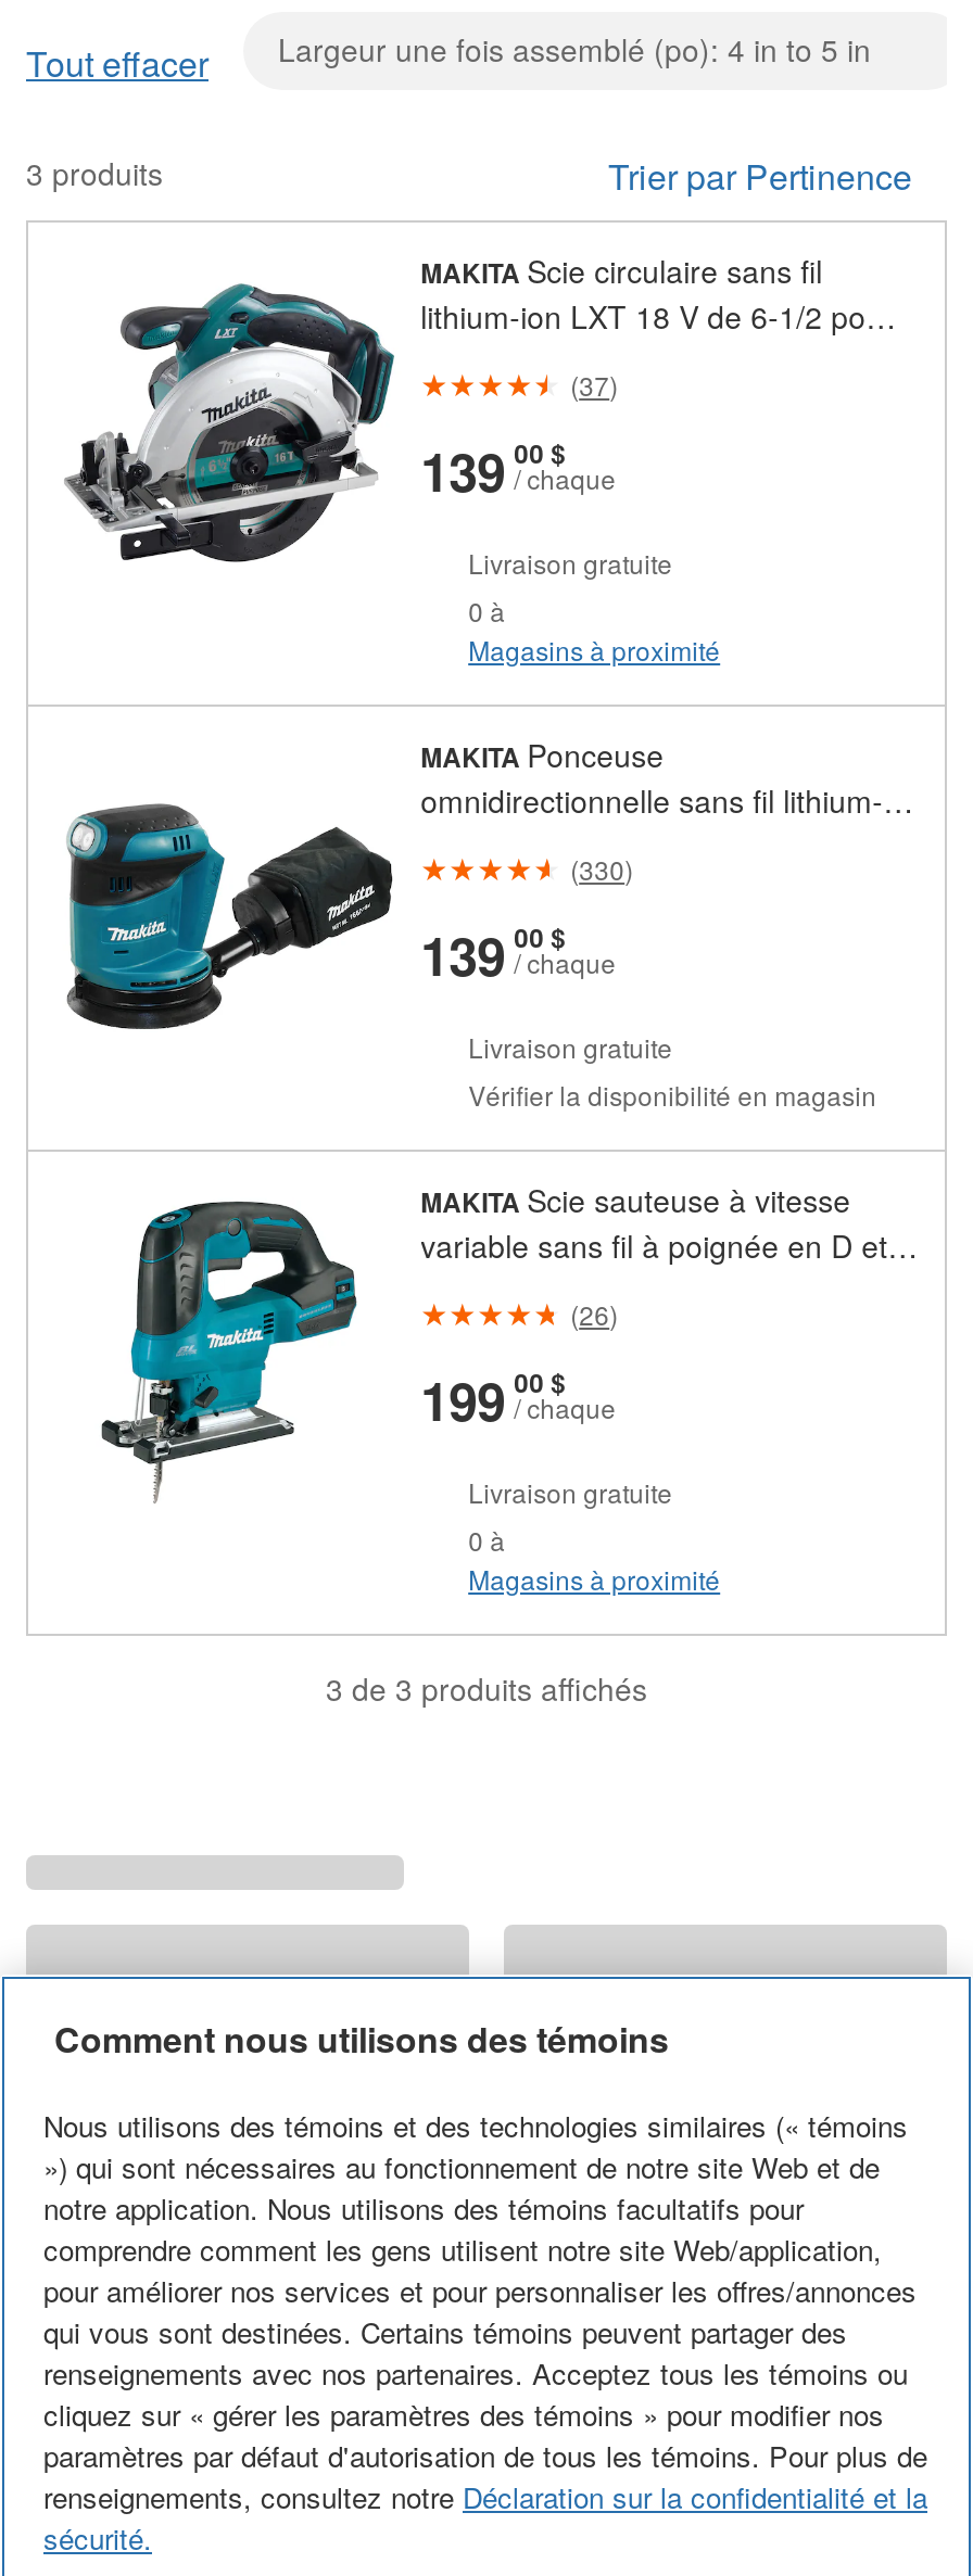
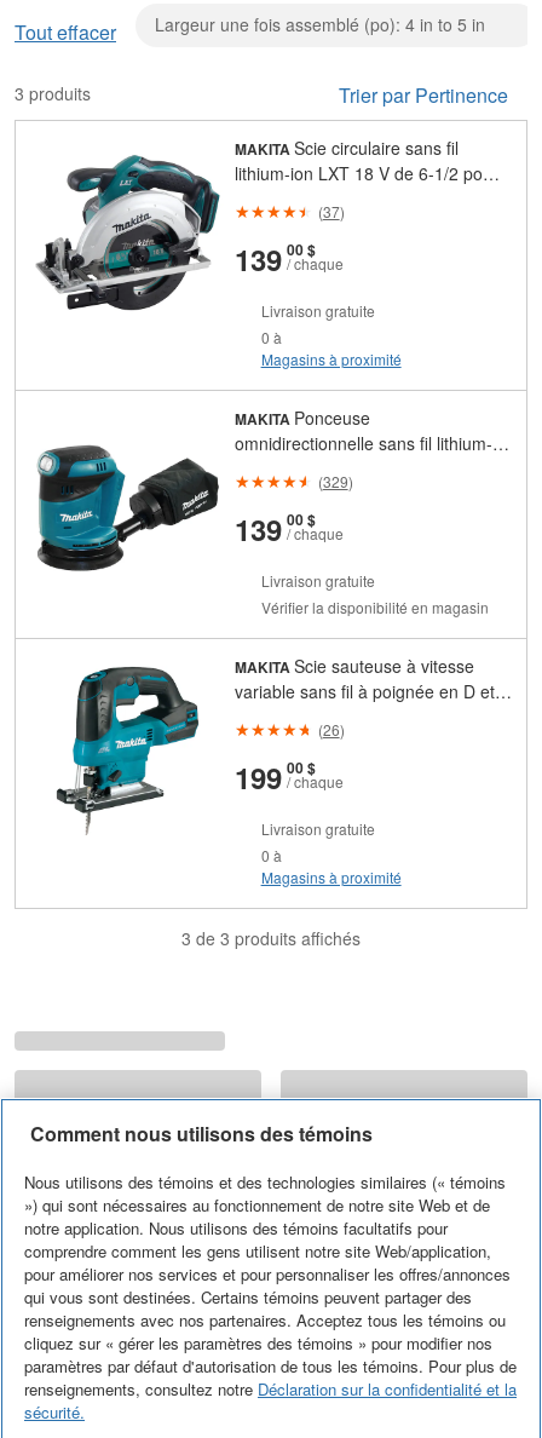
- (330)
+ (329)
